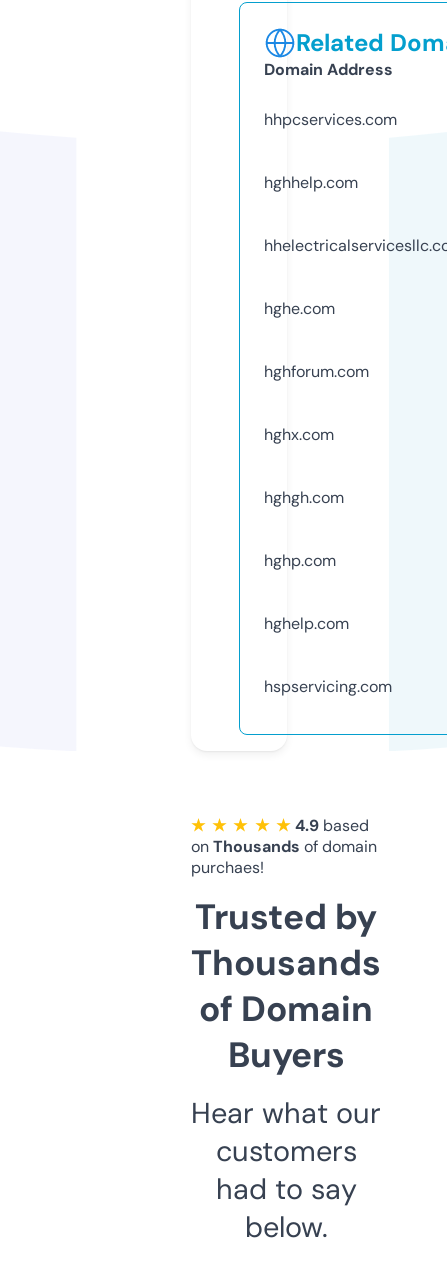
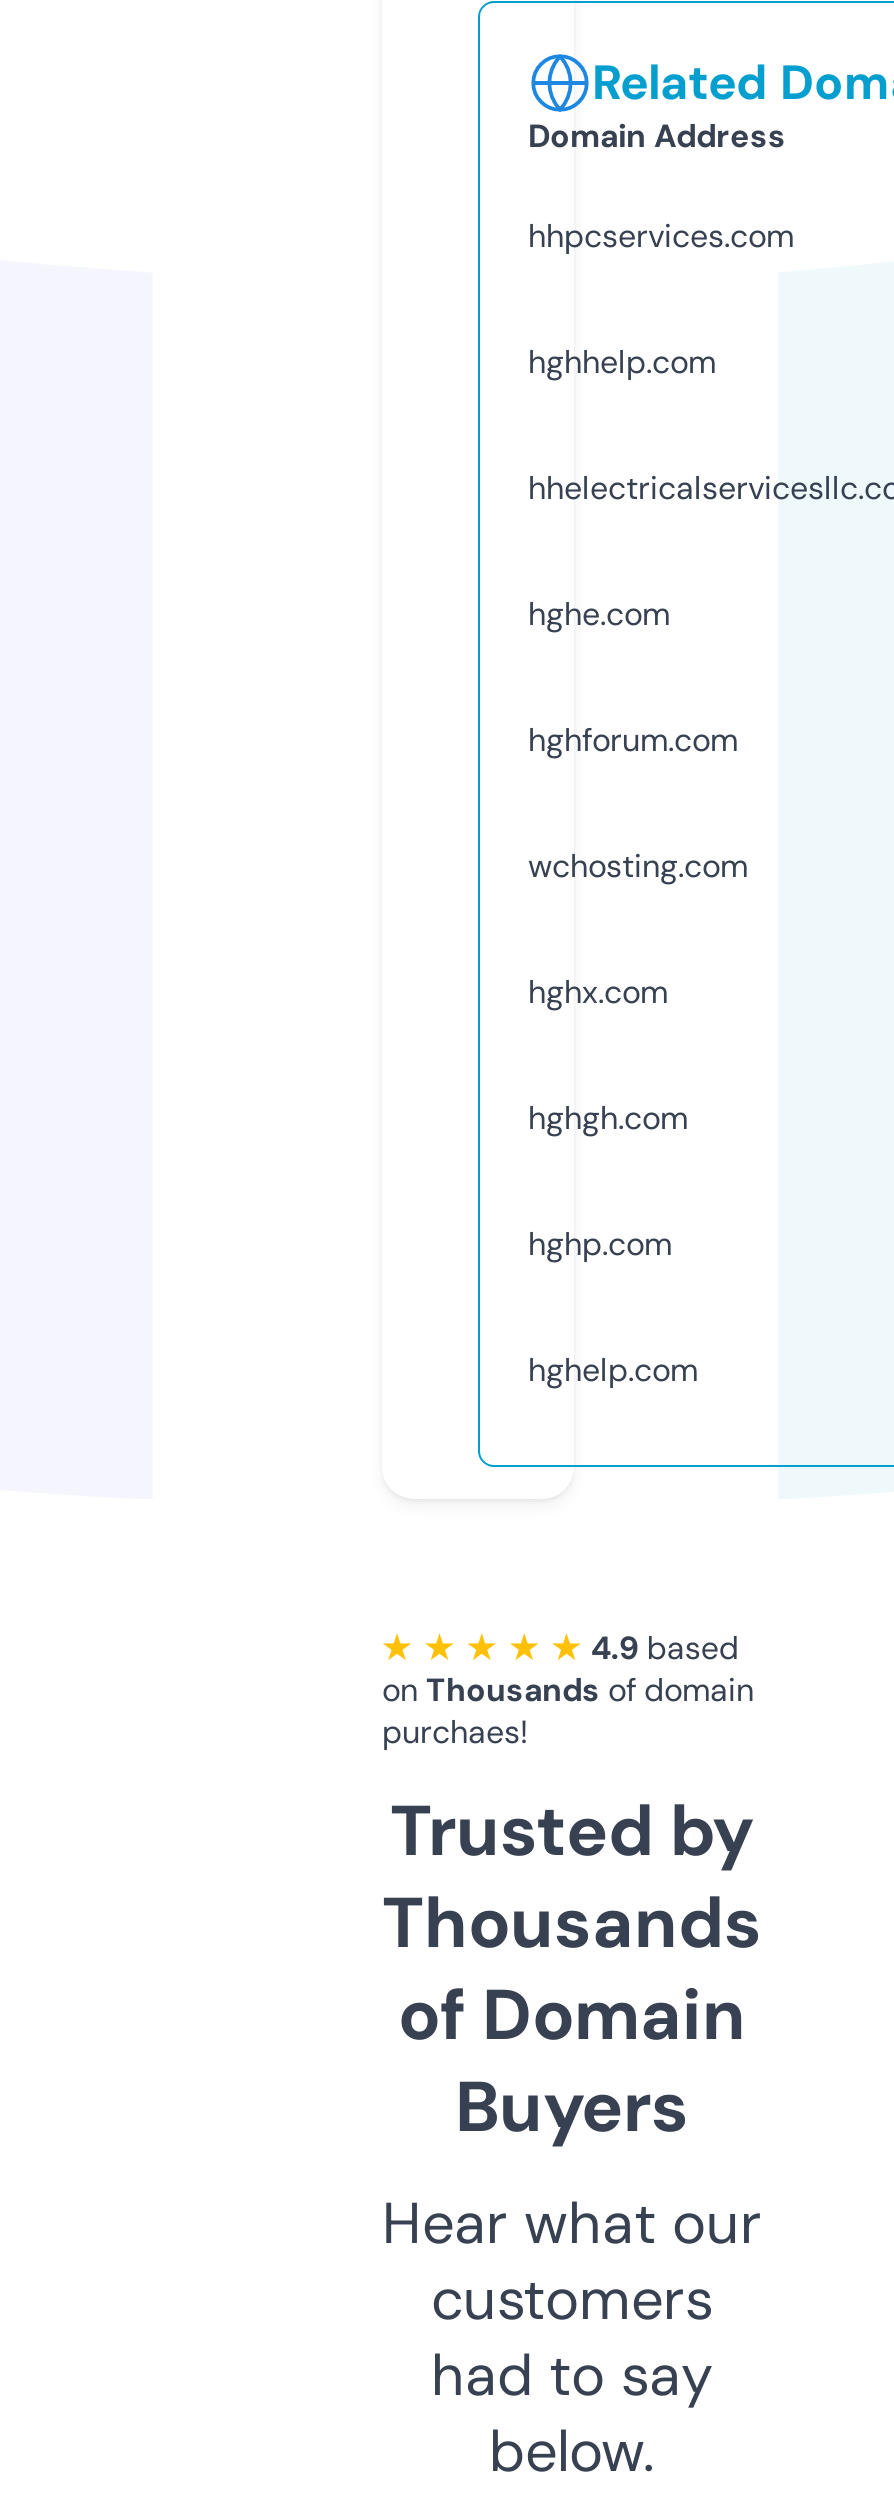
+ wchosting.com

moved down: hghx.com | hghgh.com | hghp.com | hghelp.com

- hspservicing.com
